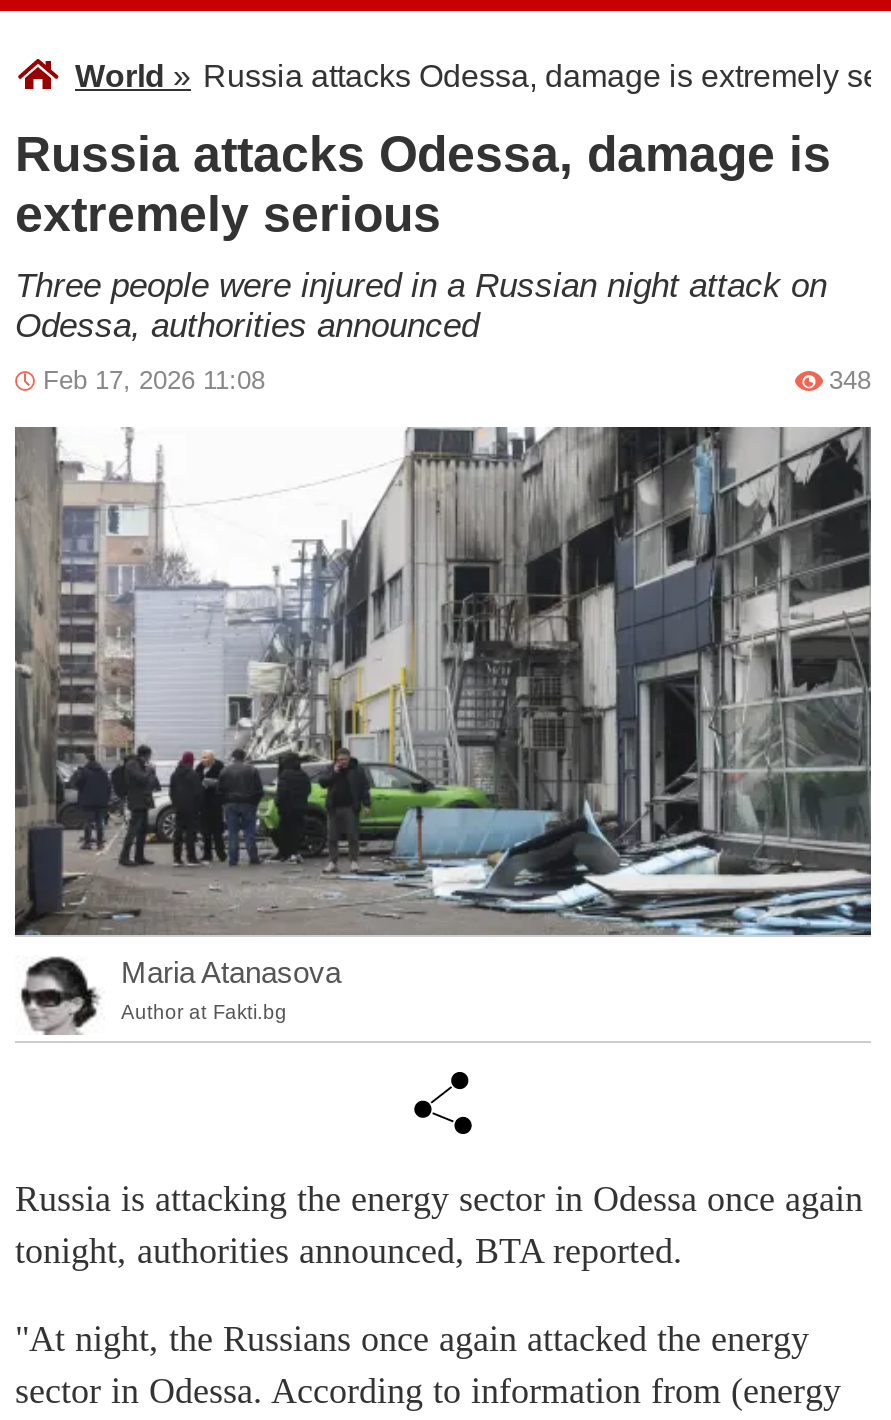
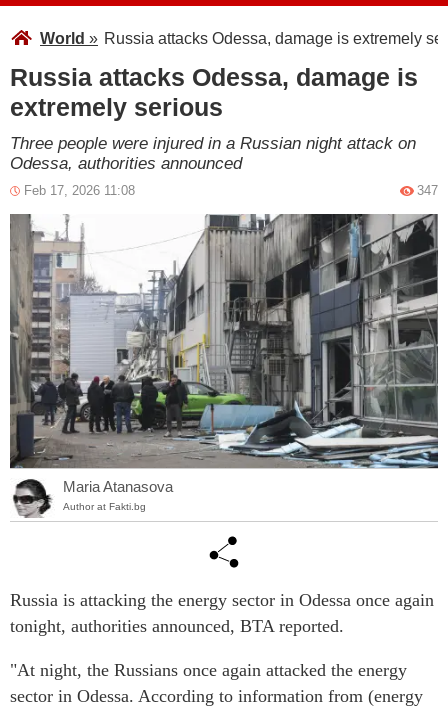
- 348
+ 347
